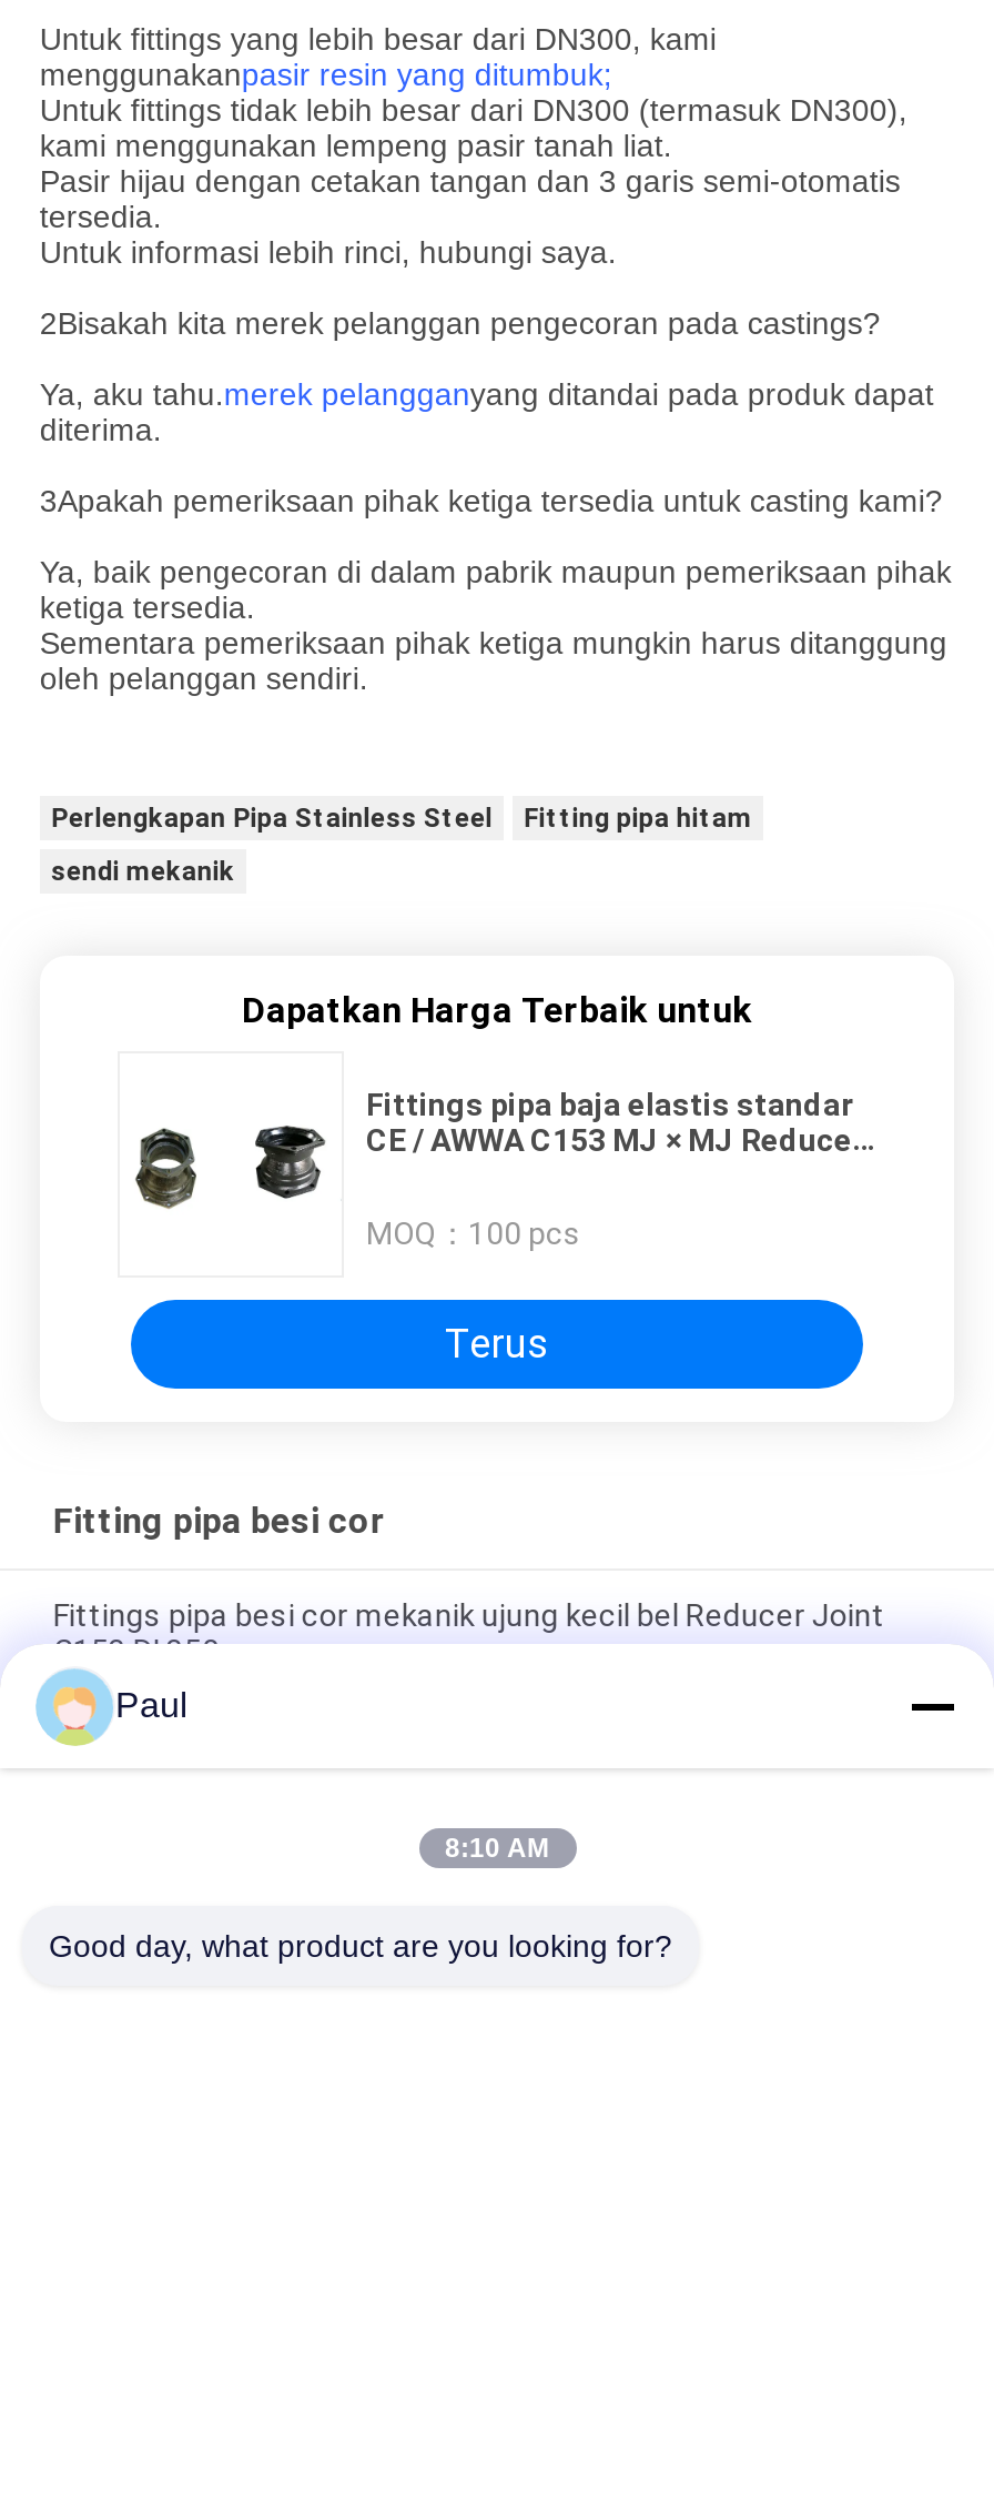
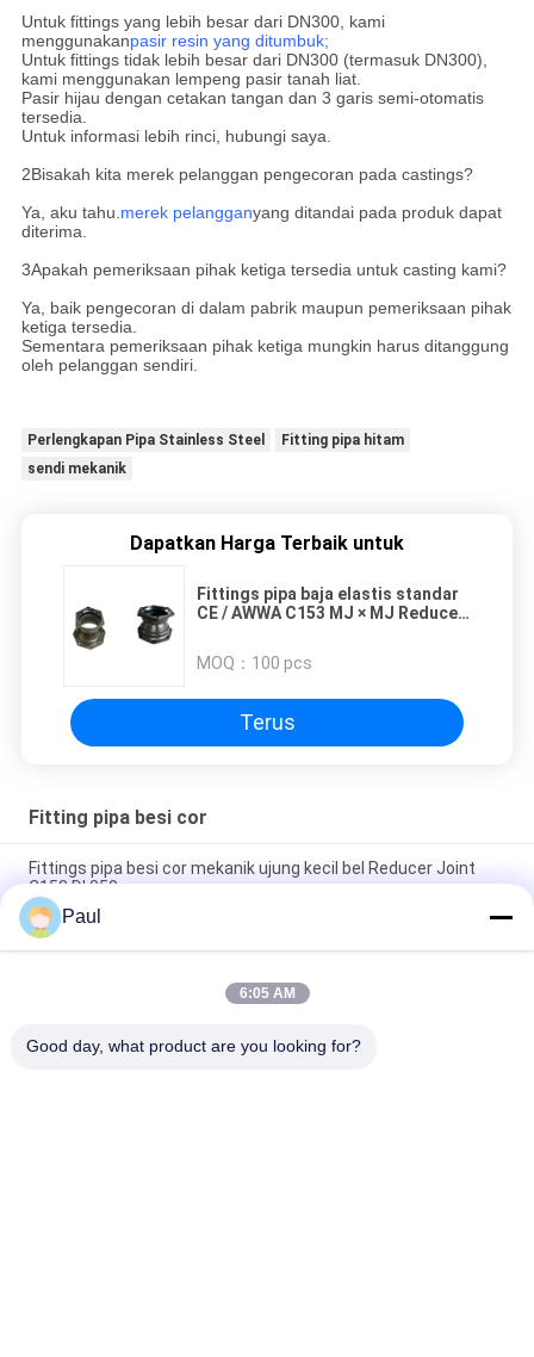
- 8:10 AM
+ 6:05 AM
